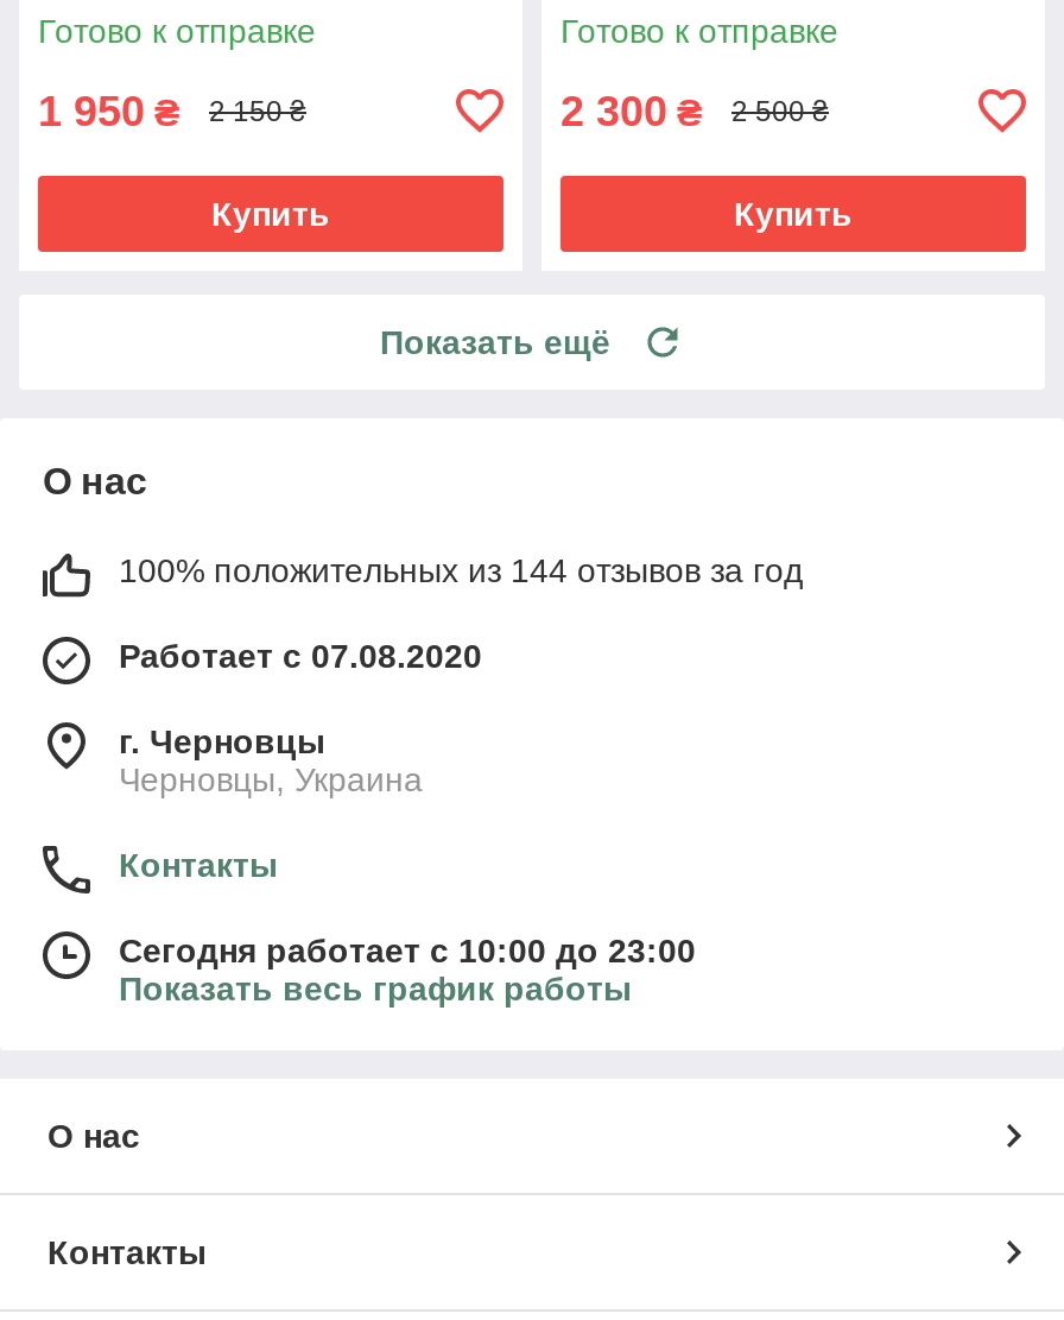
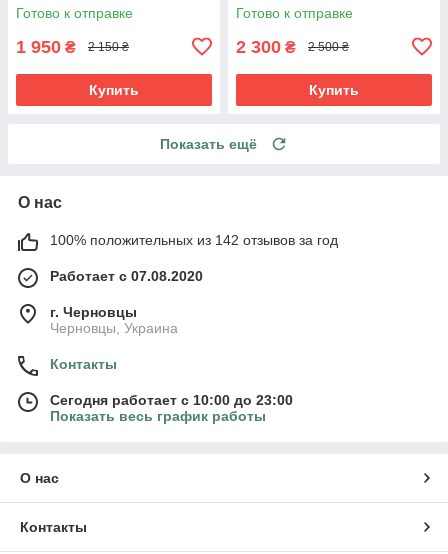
- 100% положительных из 144 отзывов за год
+ 100% положительных из 142 отзывов за год
